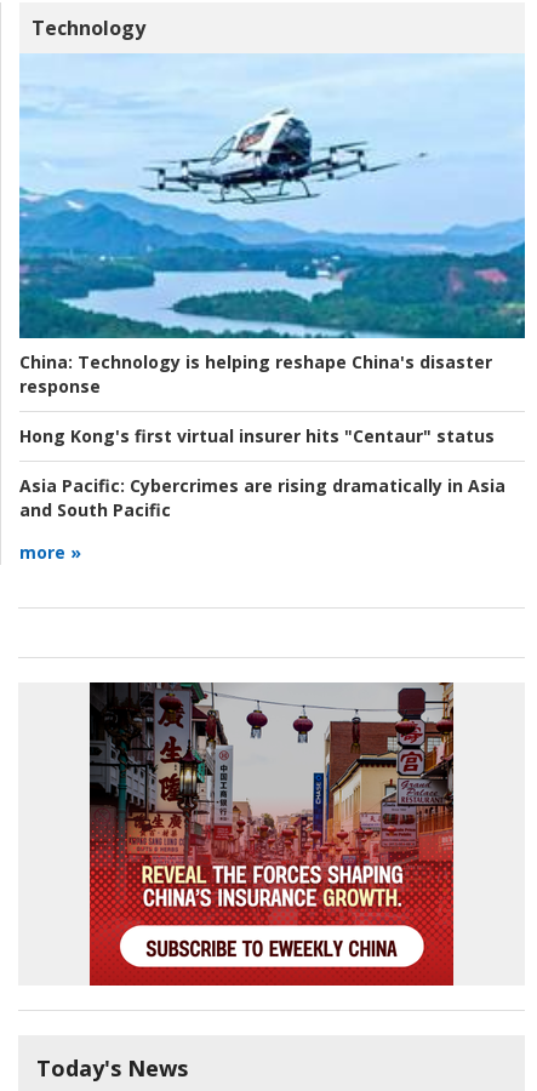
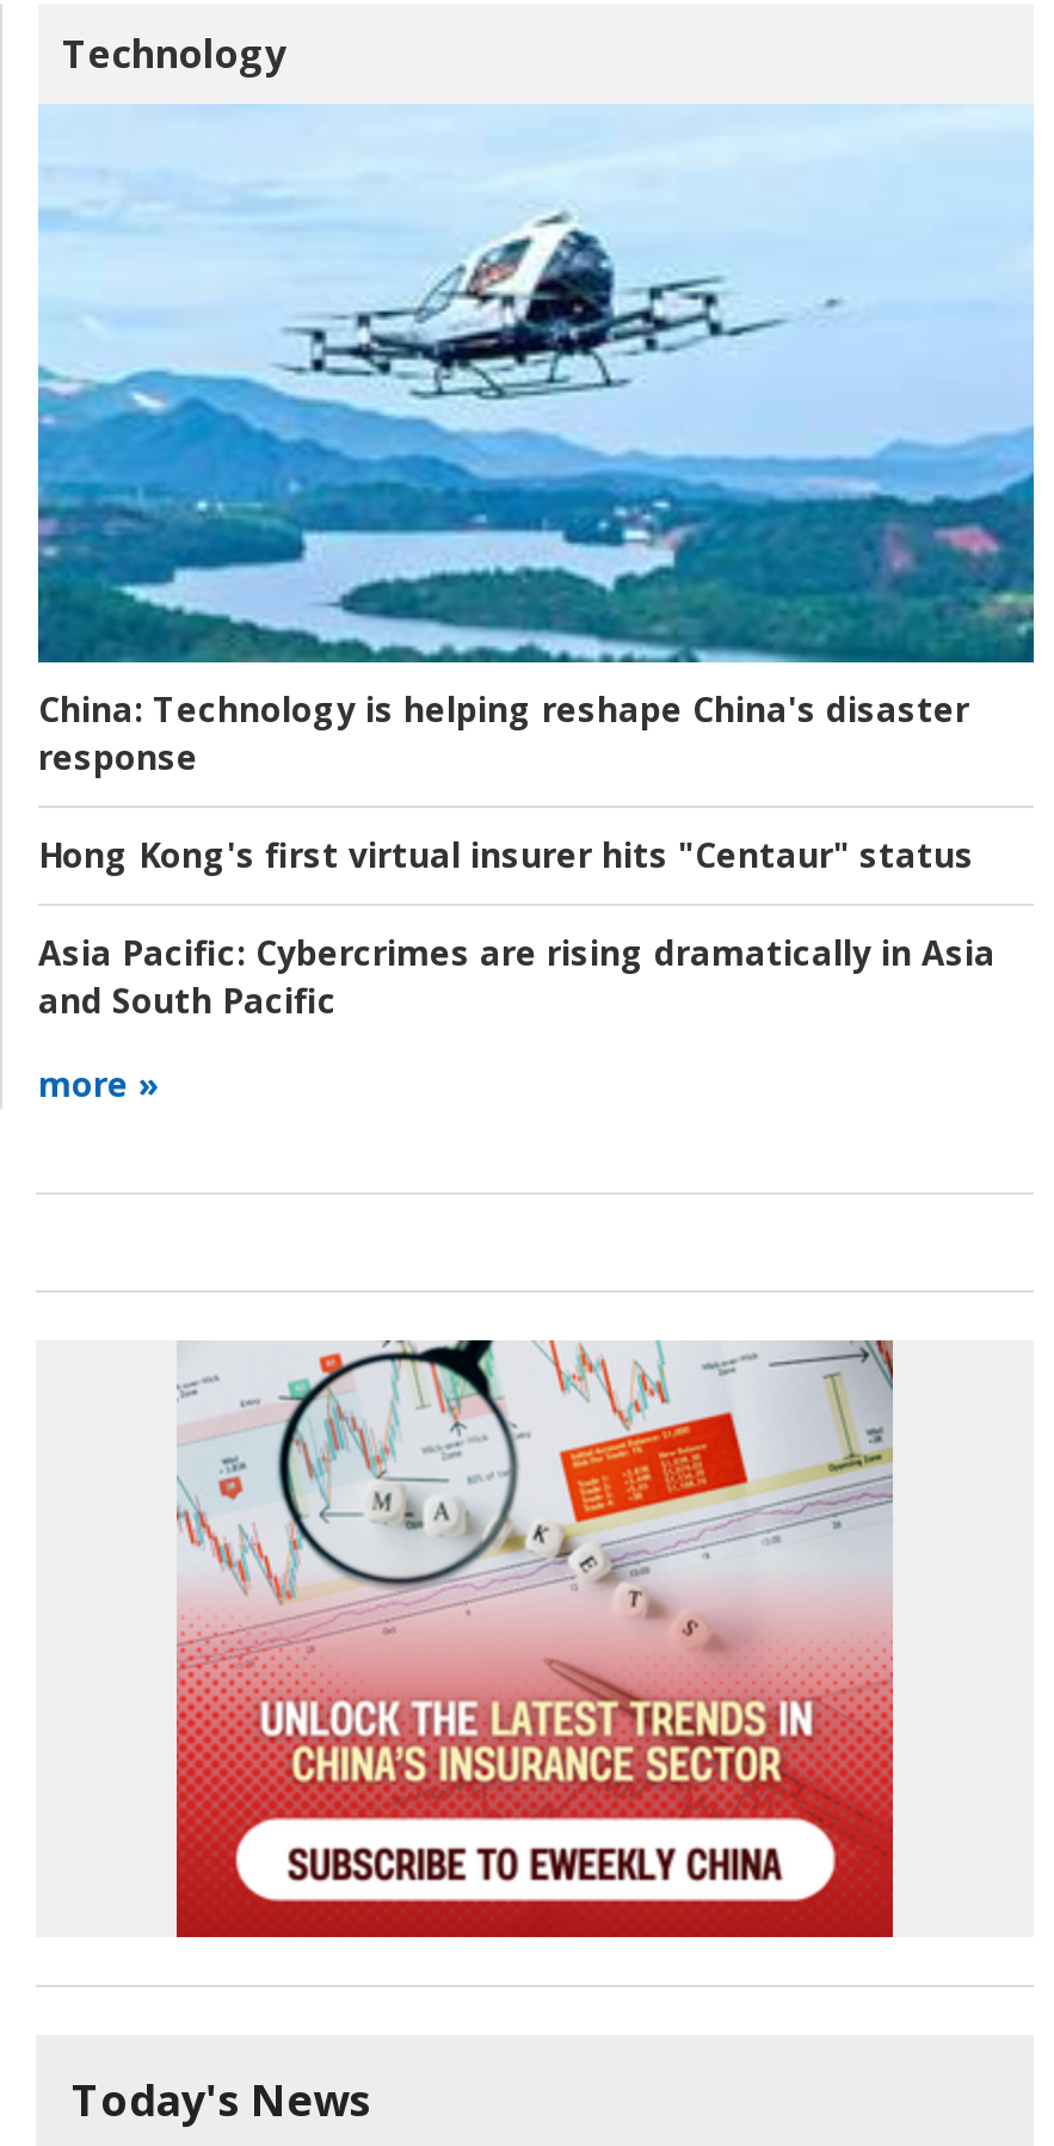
- [image]
+ [image]
